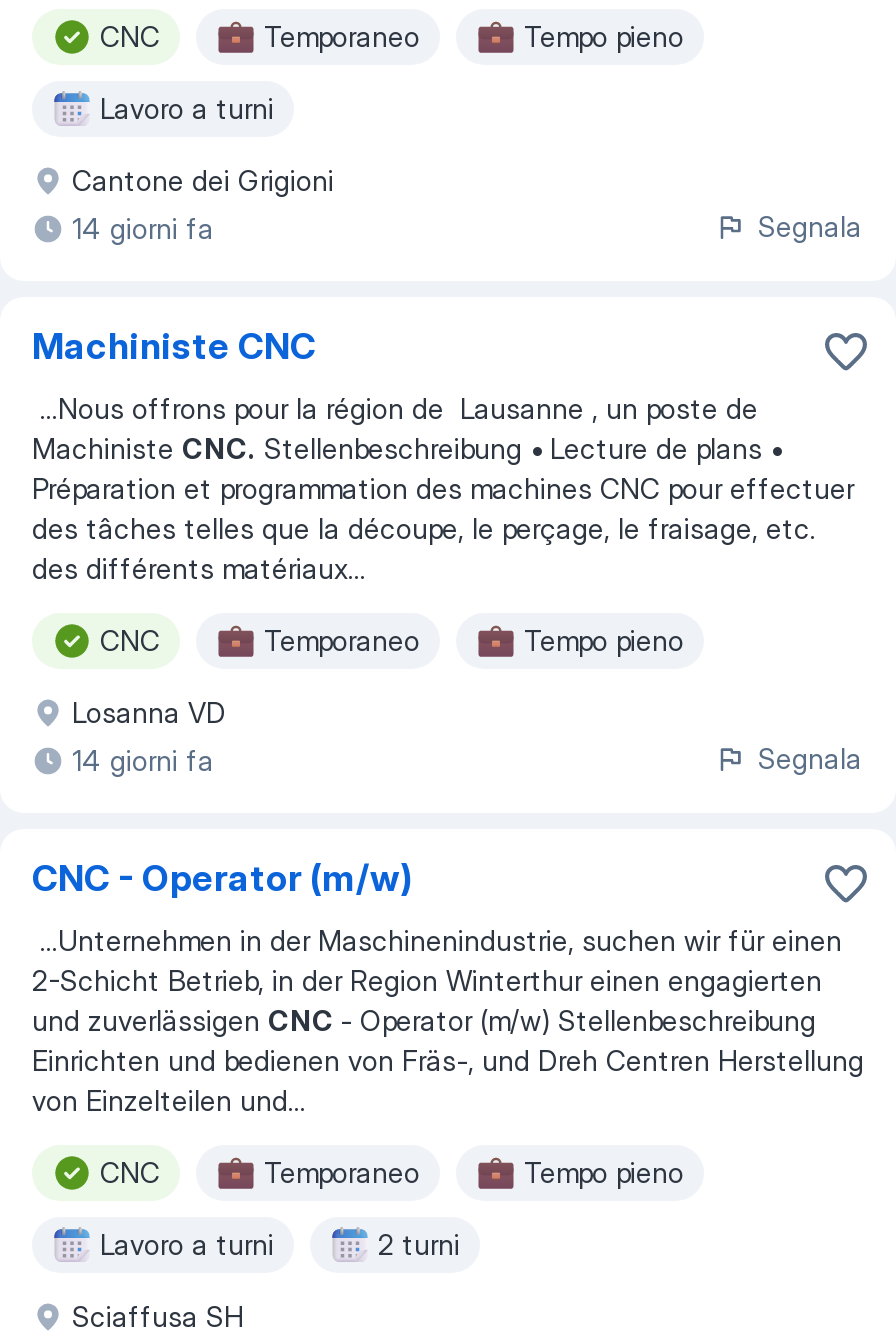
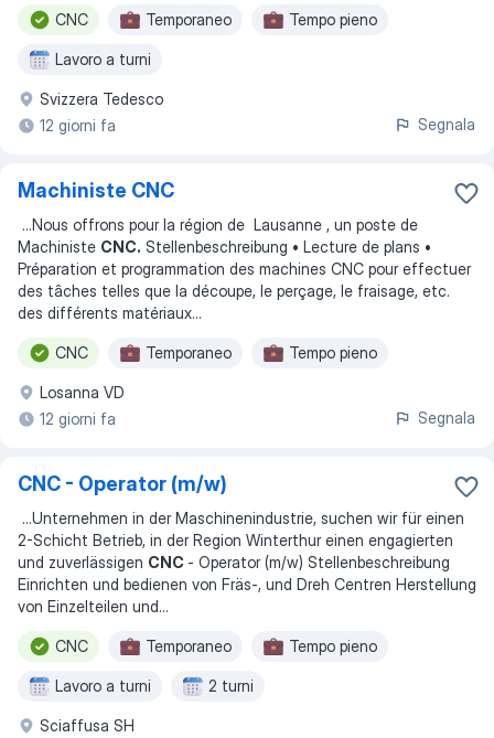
- Cantone dei Grigioni
- 14 giorni fa
+ Svizzera Tedesco
+ 12 giorni fa

- 14 giorni fa
+ 12 giorni fa
